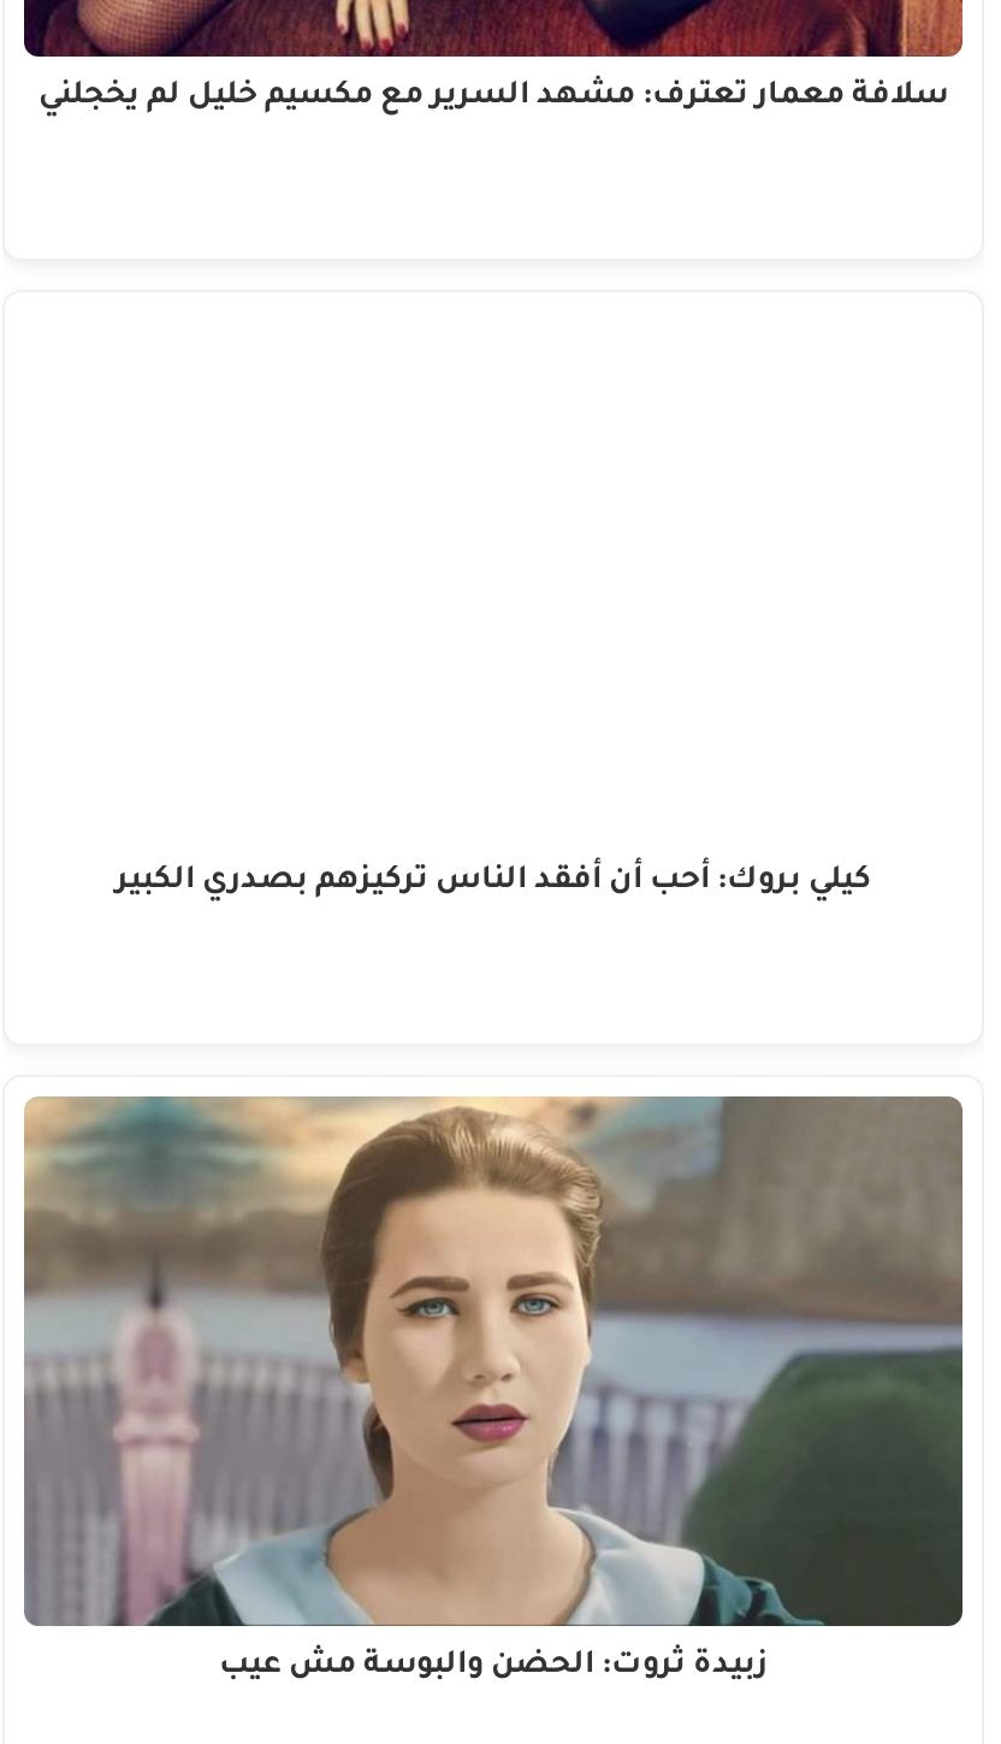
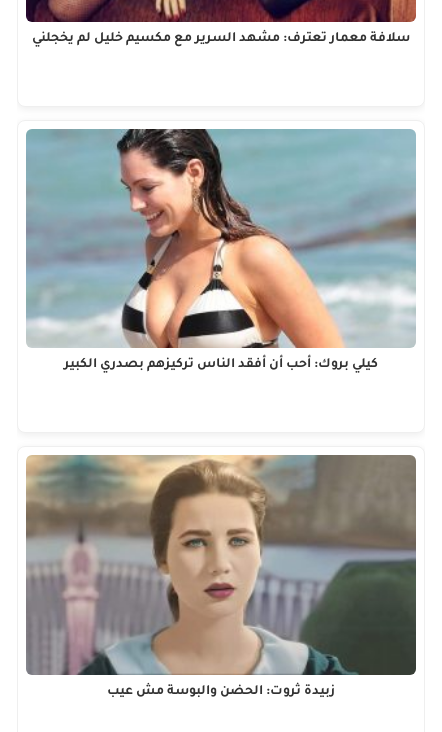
+ [image]
